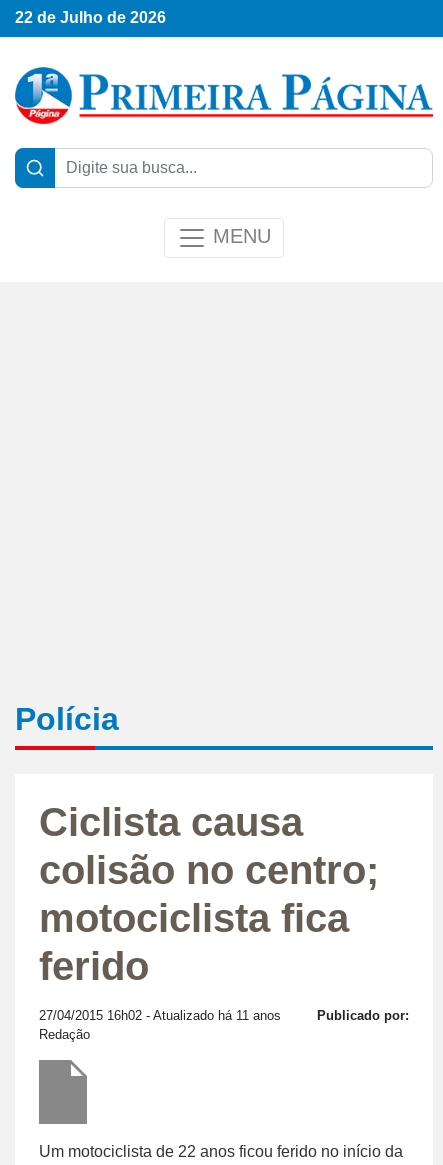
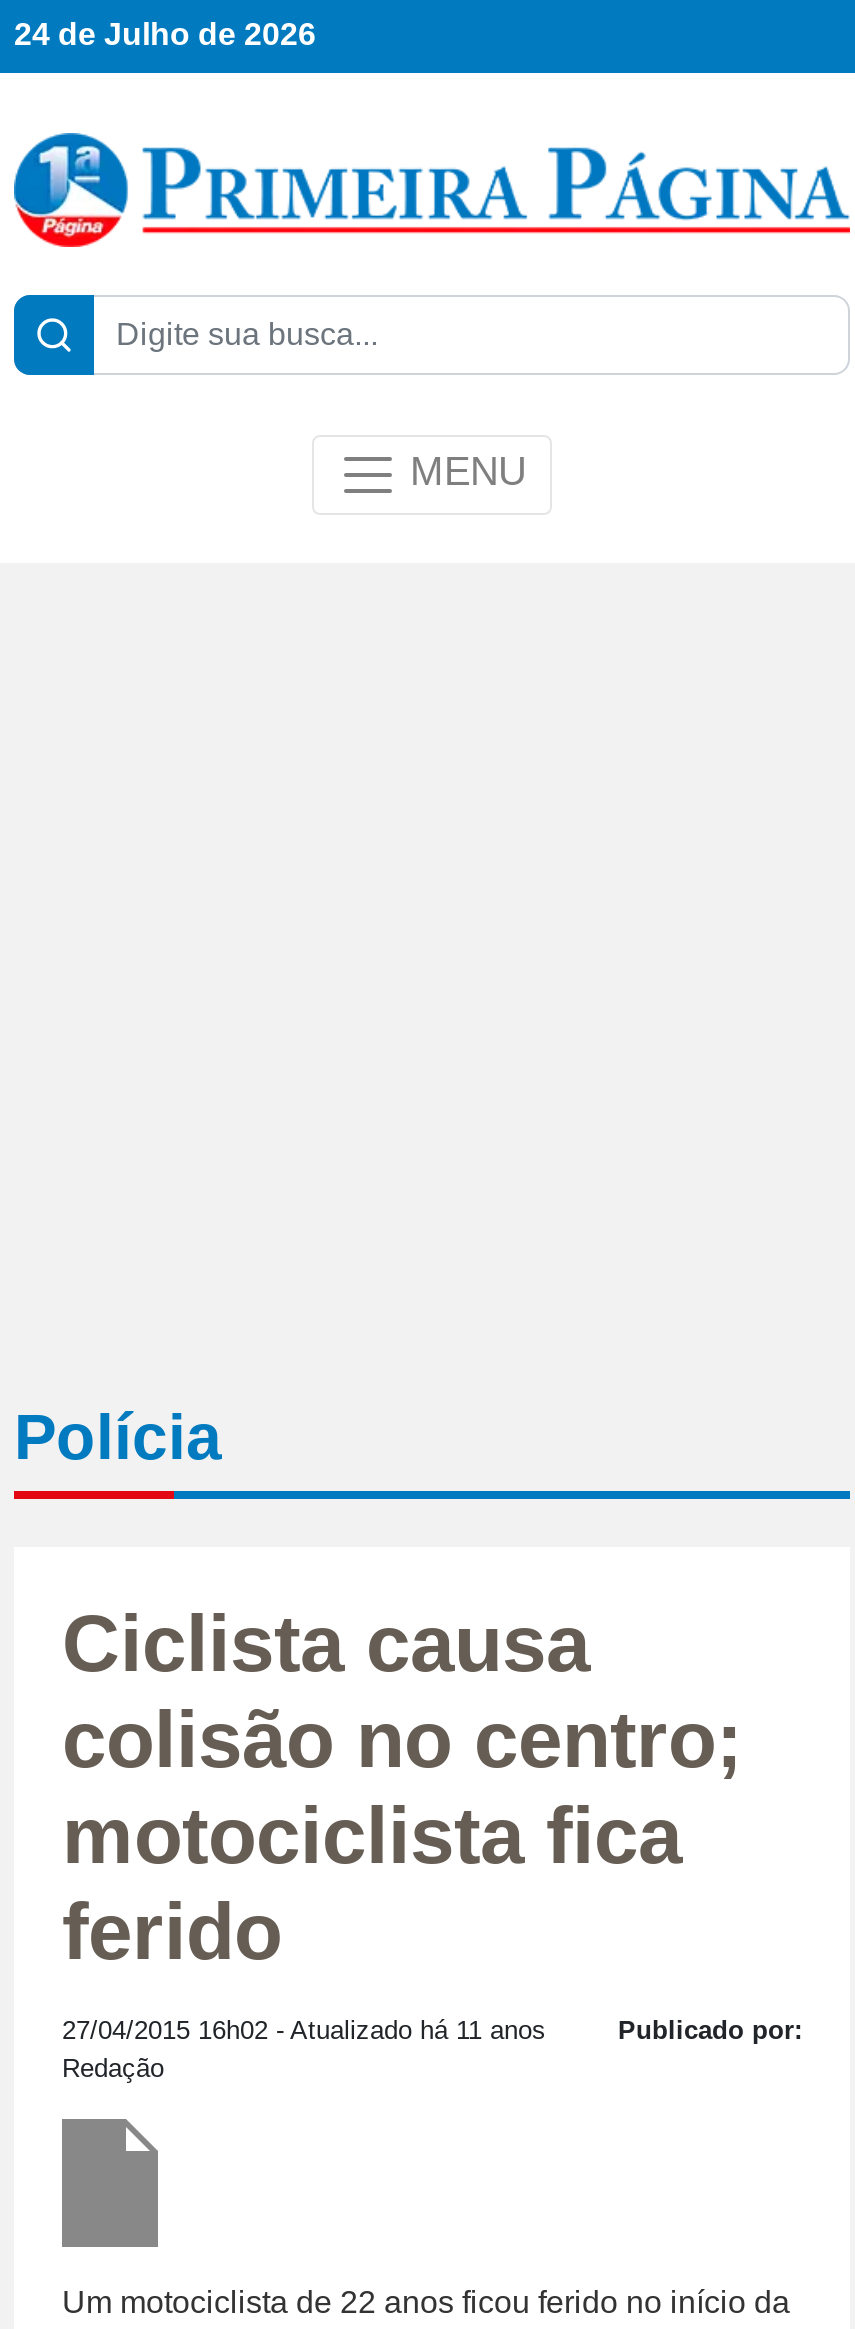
- 22 de Julho de 2026
+ 24 de Julho de 2026
